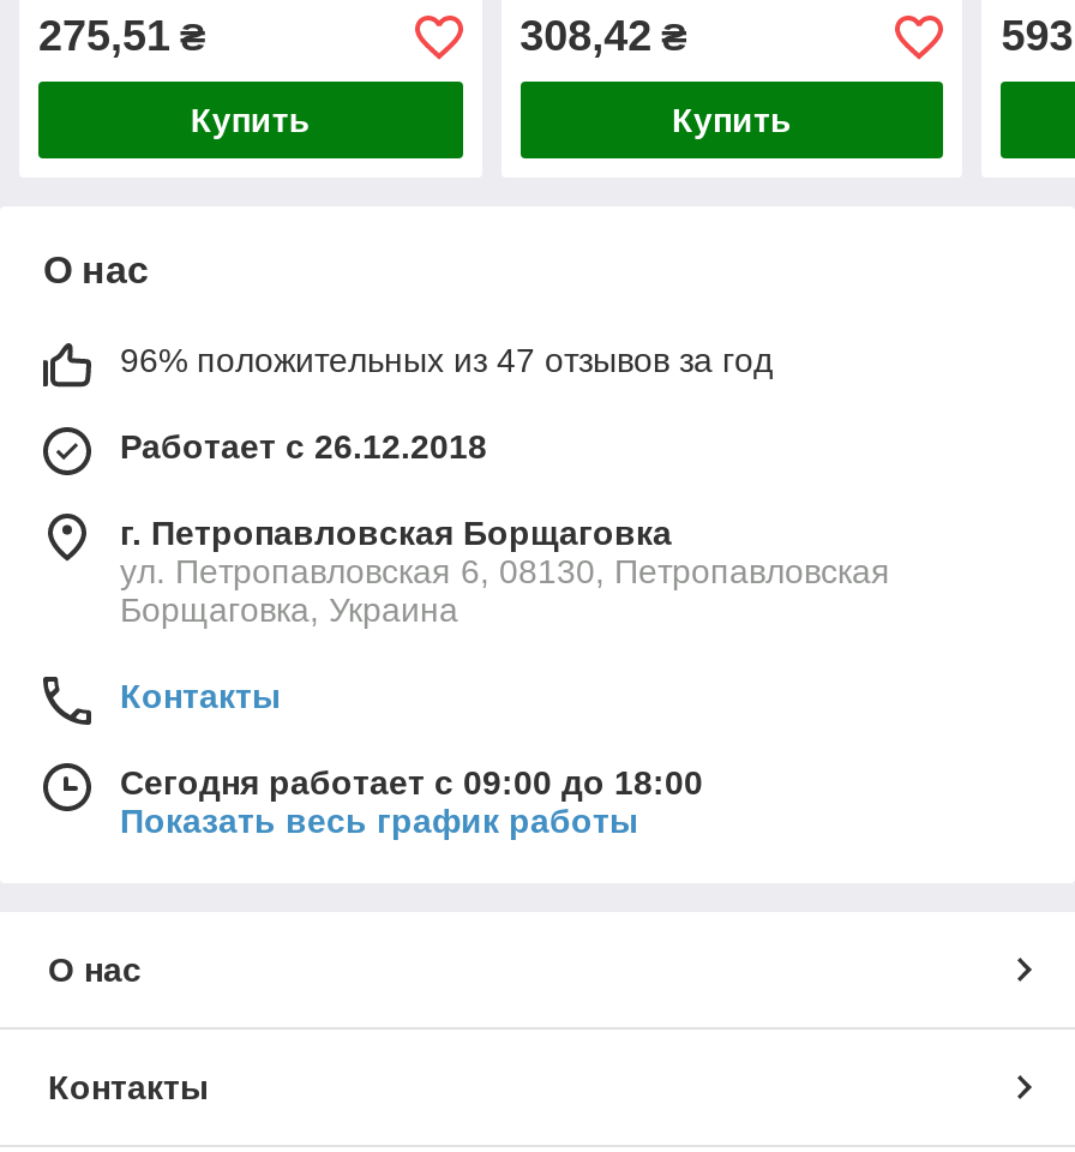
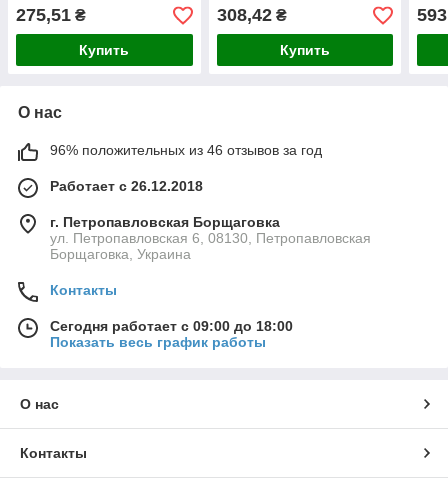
- 96% положительных из 47 отзывов за год
+ 96% положительных из 46 отзывов за год
